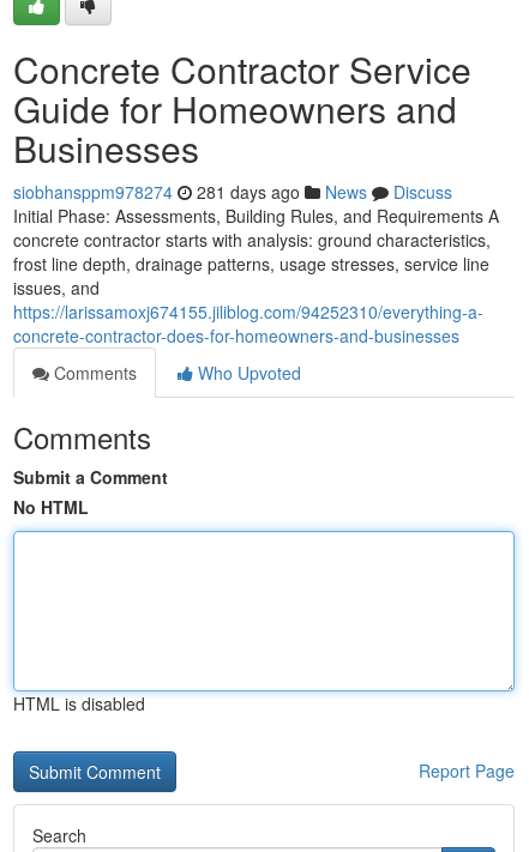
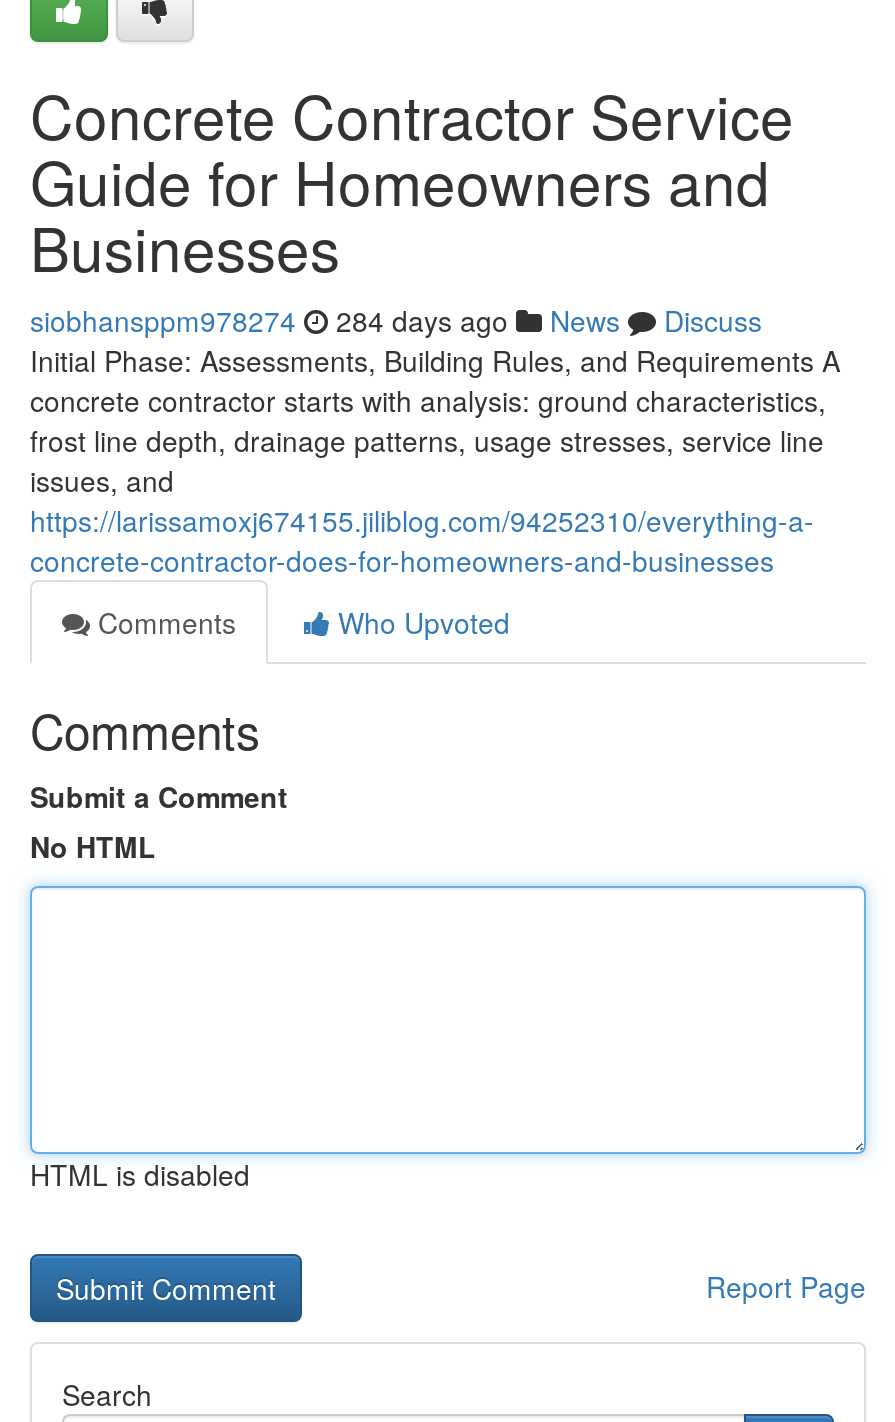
- siobhansppm978274 281 days ago News Discuss
+ siobhansppm978274 284 days ago News Discuss
